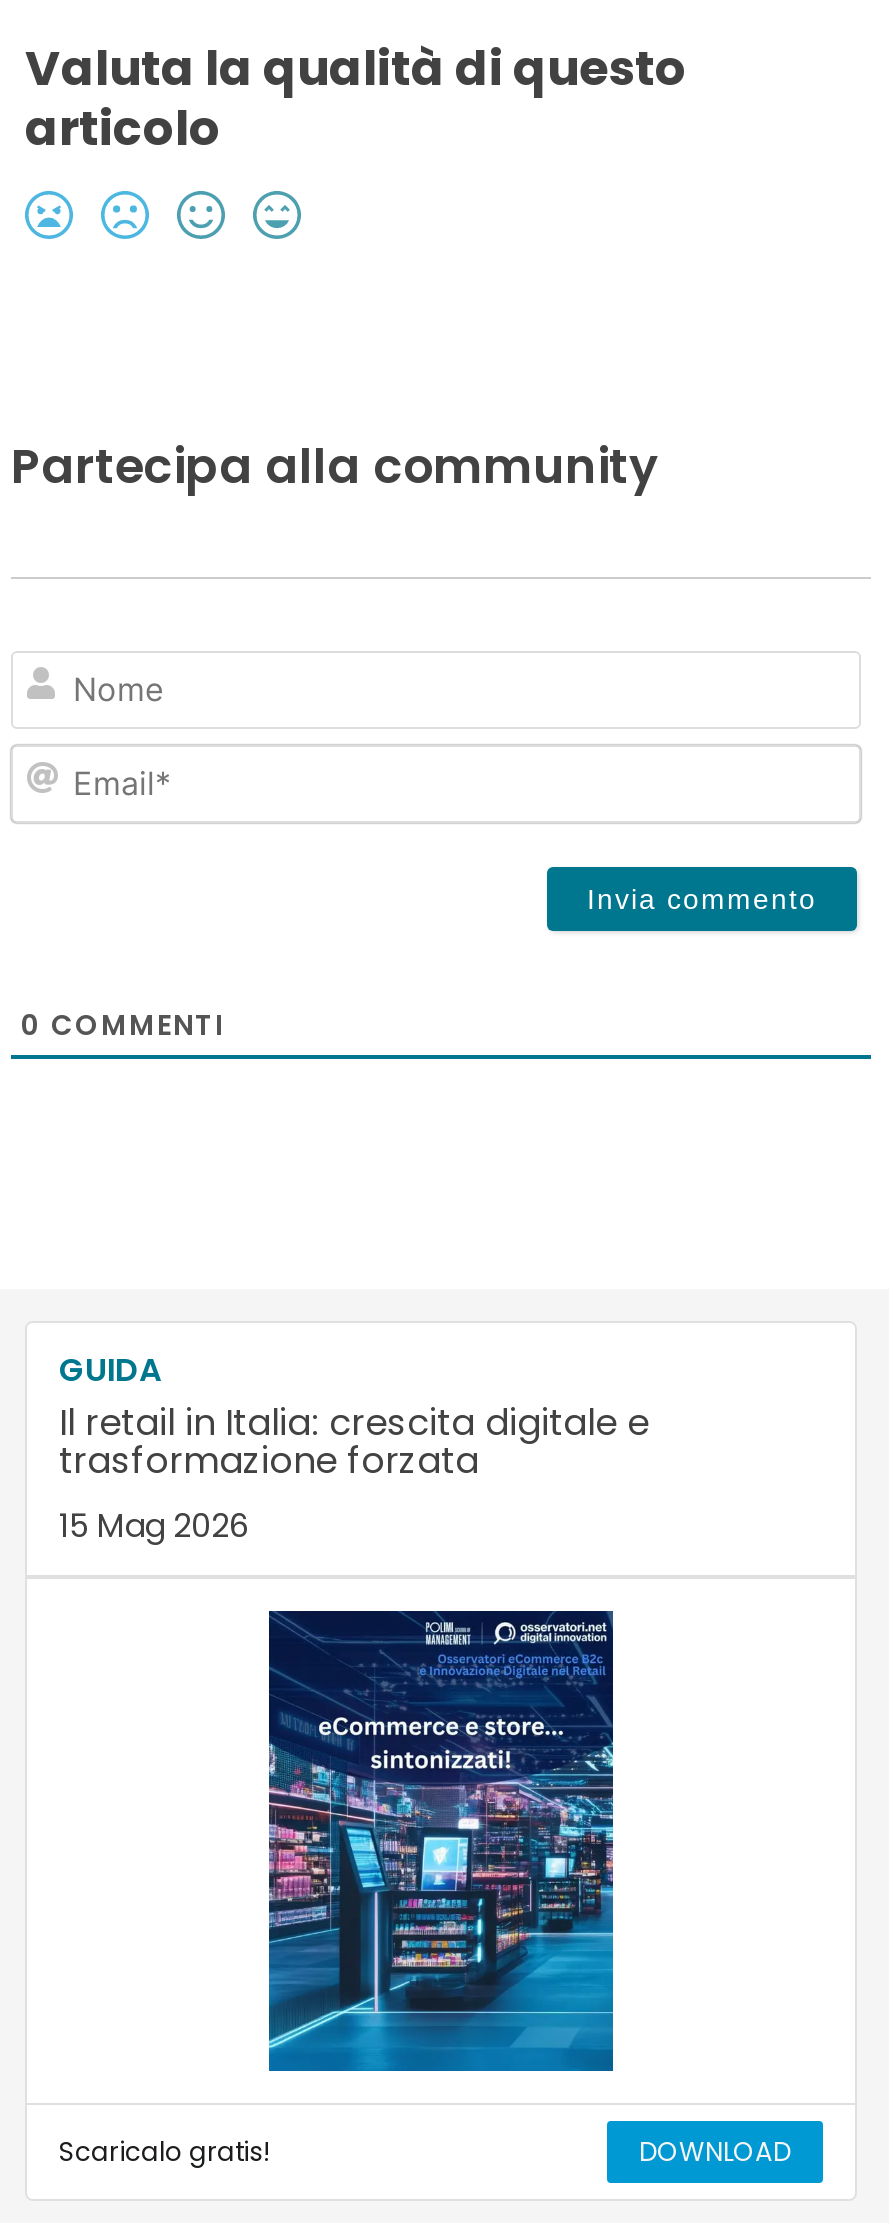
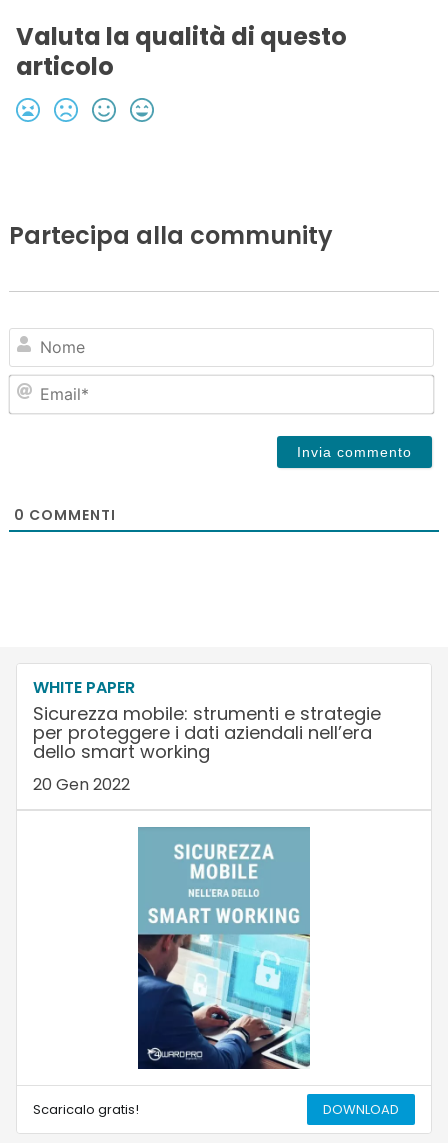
- GUIDA
- Il retail in Italia: crescita digitale e
- trasformazione forzata
- 15 Mag 2026
+ WHITE PAPER
+ Sicurezza mobile: strumenti e strategie
+ per proteggere i dati aziendali nell’era
+ dello smart working
+ 20 Gen 2022

- [image]
+ [image]
